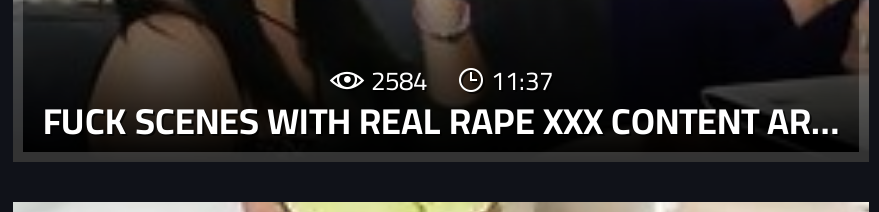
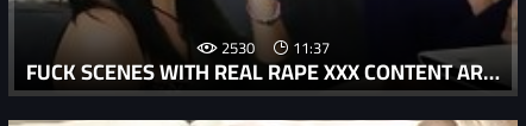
- 2584 11:37
+ 2530 11:37
